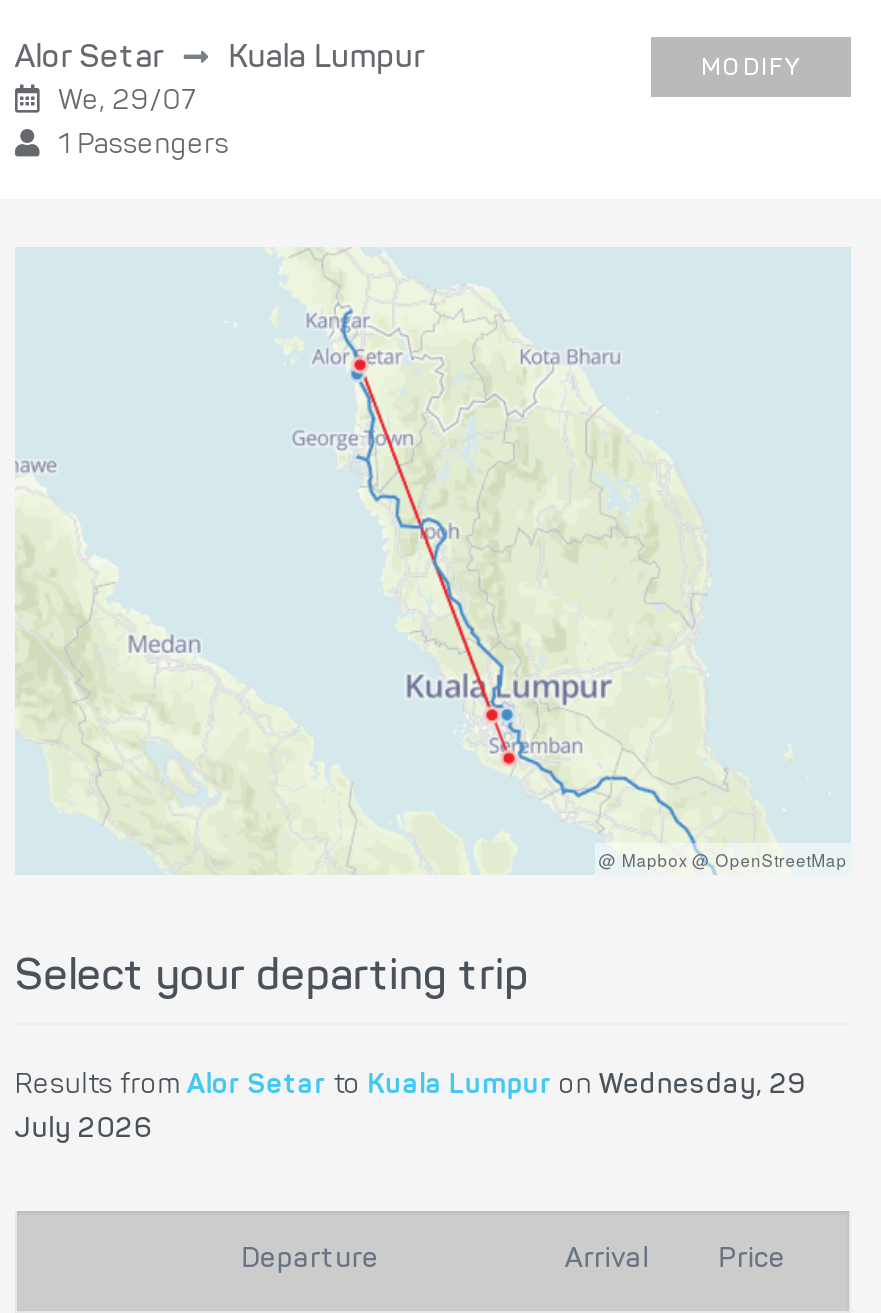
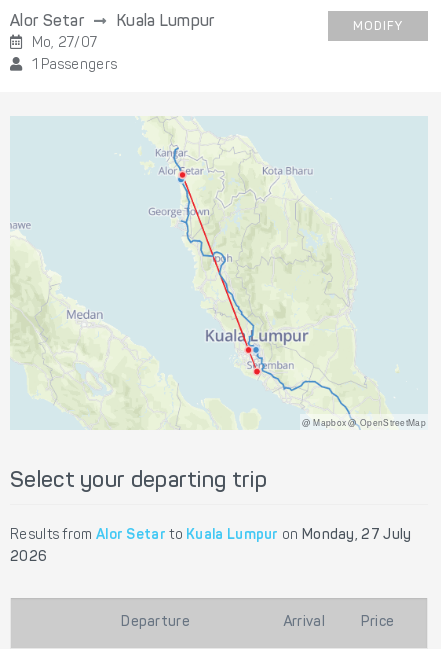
- We, 29/07
+ Mo, 27/07

- Results from Alor Setar to Kuala Lumpur on Wednesday, 29
+ Results from Alor Setar to Kuala Lumpur on Monday, 27 July

- July 2026
+ 2026
